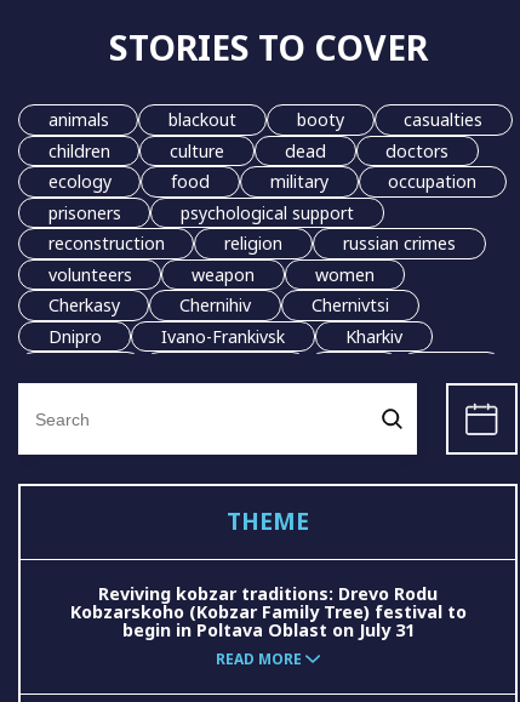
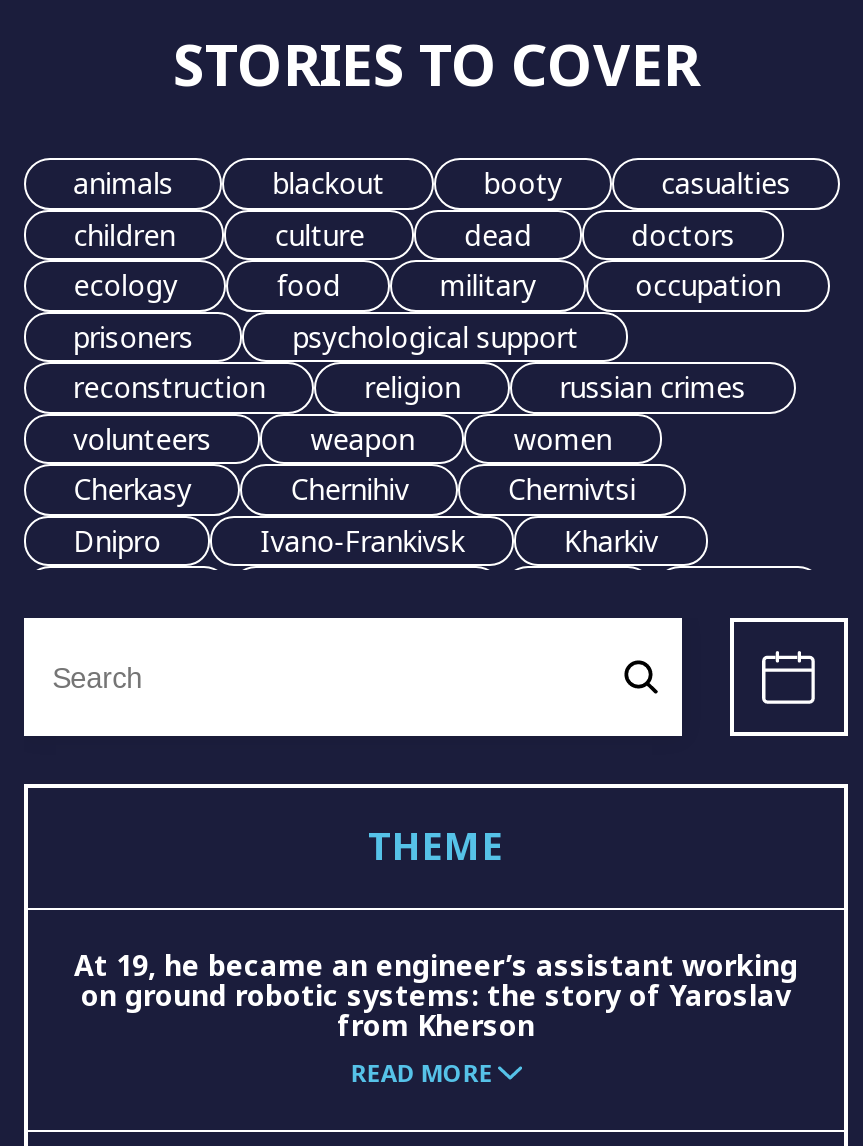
- Reviving kobzar traditions: Drevo Rodu
- Kobzarskoho (Kobzar Family Tree) festival to
- begin in Poltava Oblast on July 31
+ At 19, he became an engineer’s assistant working
+ on ground robotic systems: the story of Yaroslav
+ from Kherson
